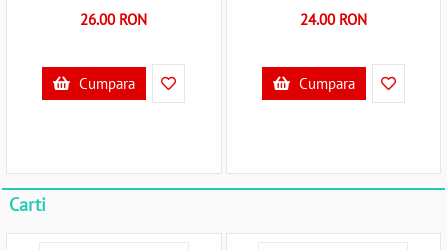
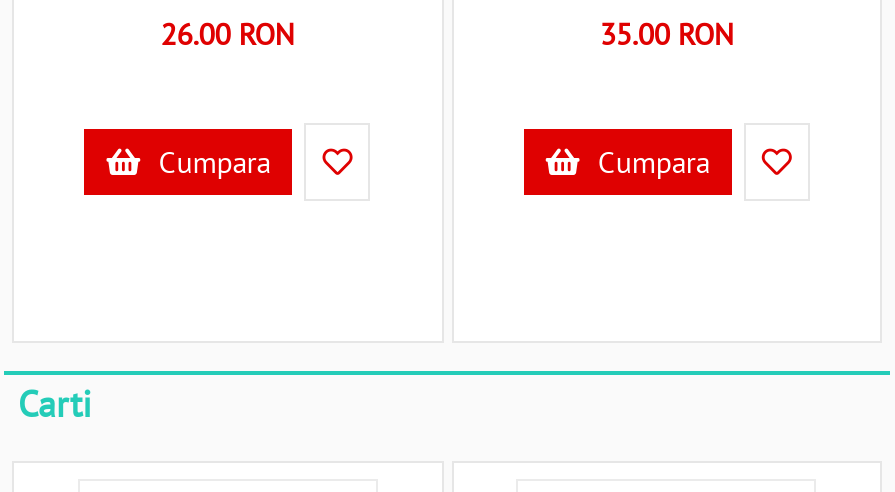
- 24.00 RON
+ 35.00 RON
